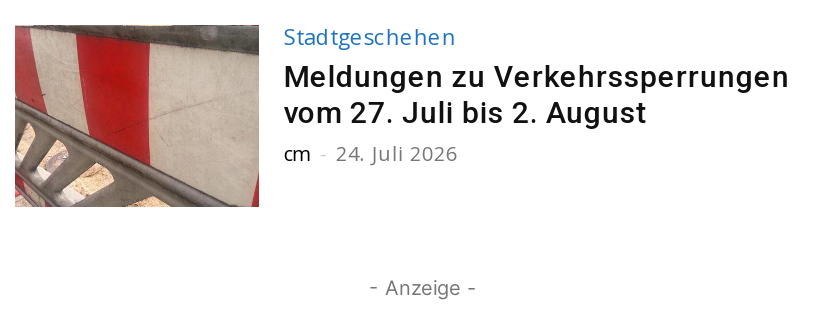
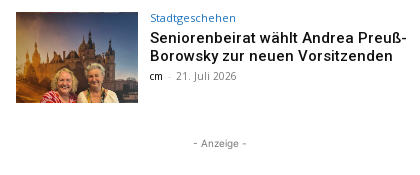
- [image]
- Meldungen zu Verkehrssperrungen
- vom 27. Juli bis 2. August
- cm - 24. Juli 2026
+ [image]
+ Seniorenbeirat wählt Andrea Preuß-
+ Borowsky zur neuen Vorsitzenden
+ cm - 21. Juli 2026
